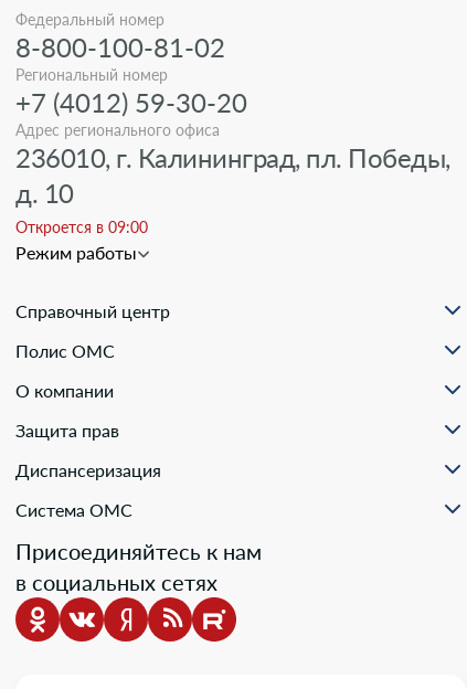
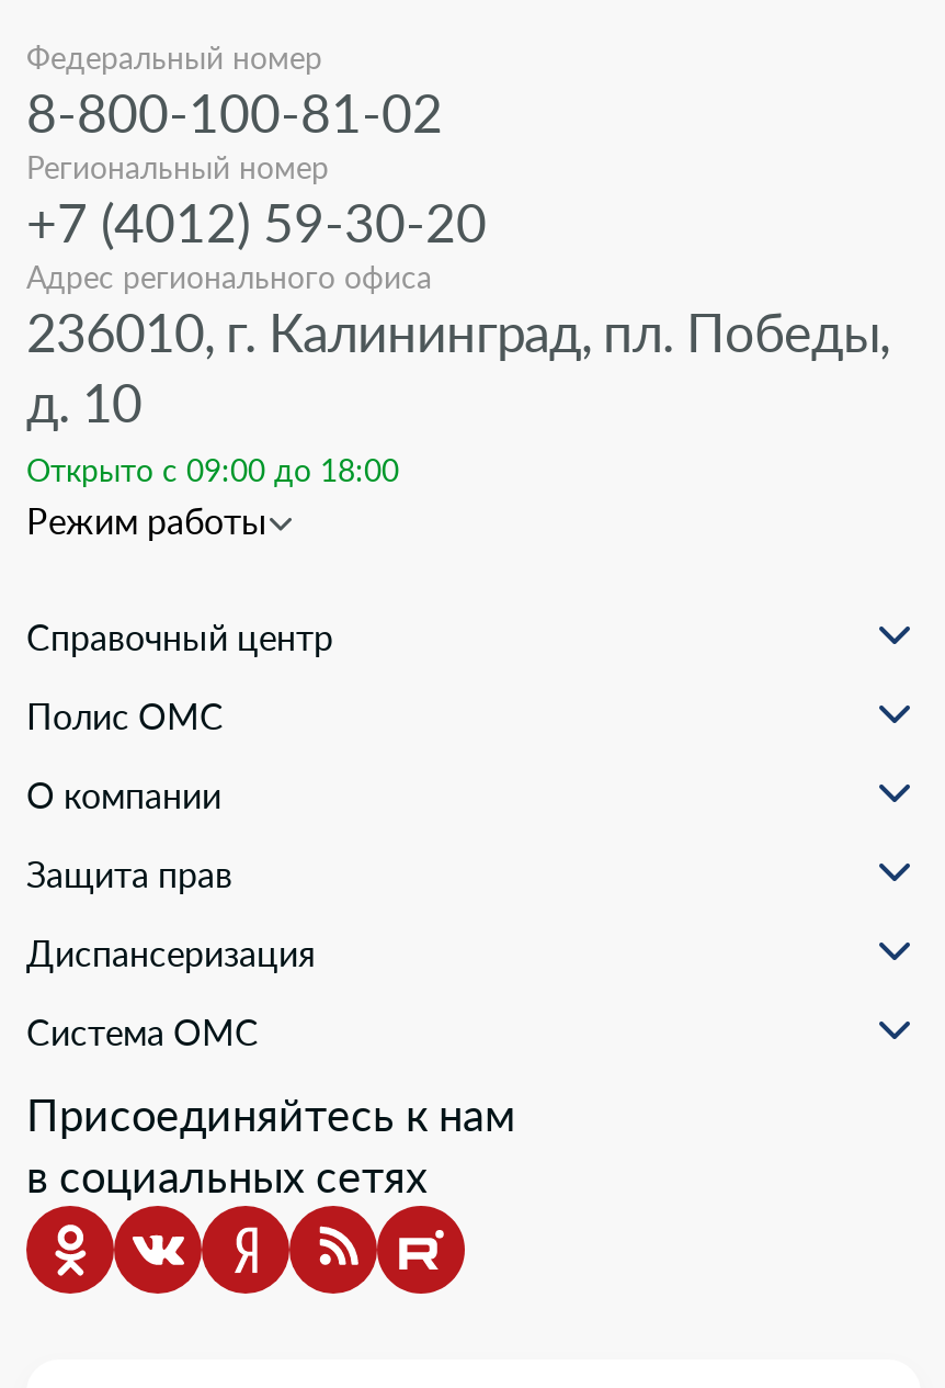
- Откроется в 09:00
+ Открыто с 09:00 до 18:00
